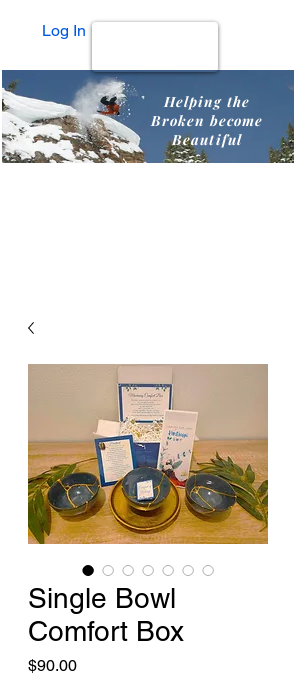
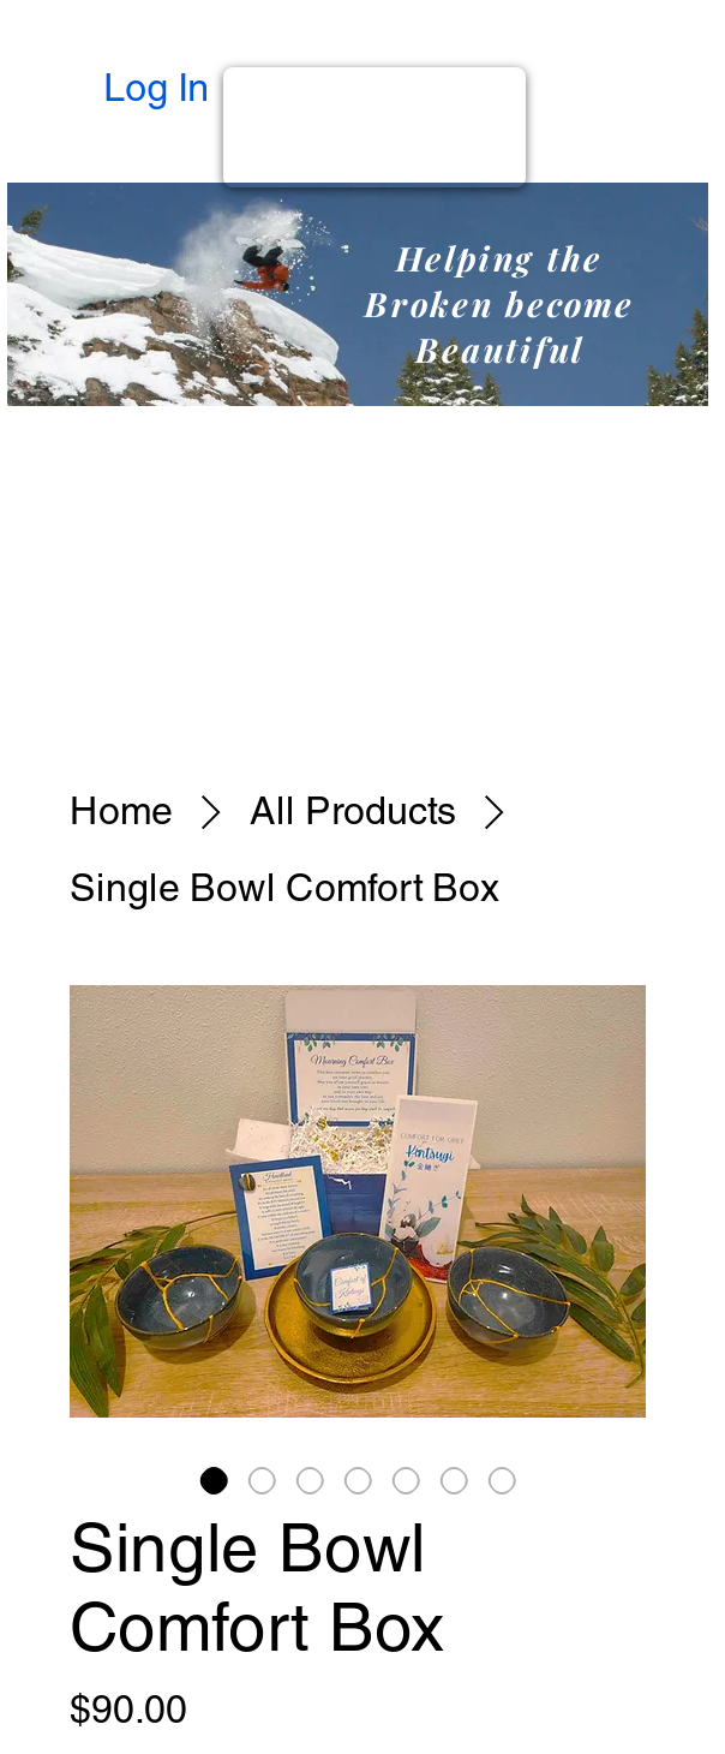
+ Home
+ All Products
+ Single Bowl Comfort Box
